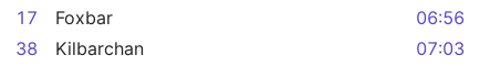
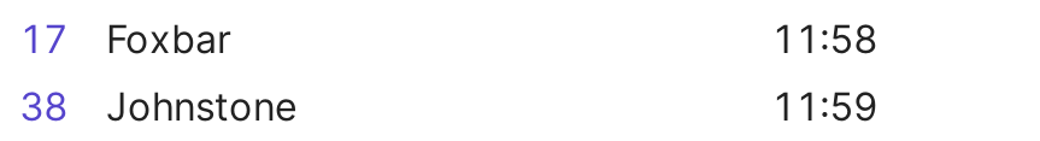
- 06:56
+ 11:58

- Kilbarchan
- 07:03
+ Johnstone
+ 11:59
